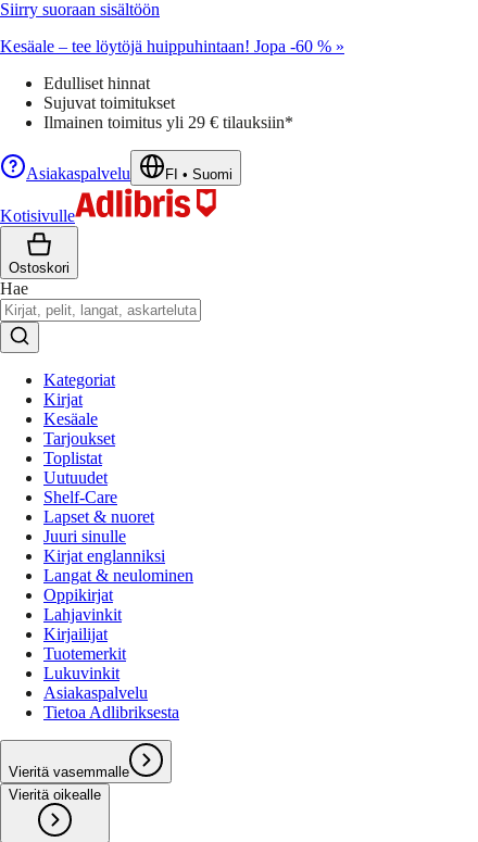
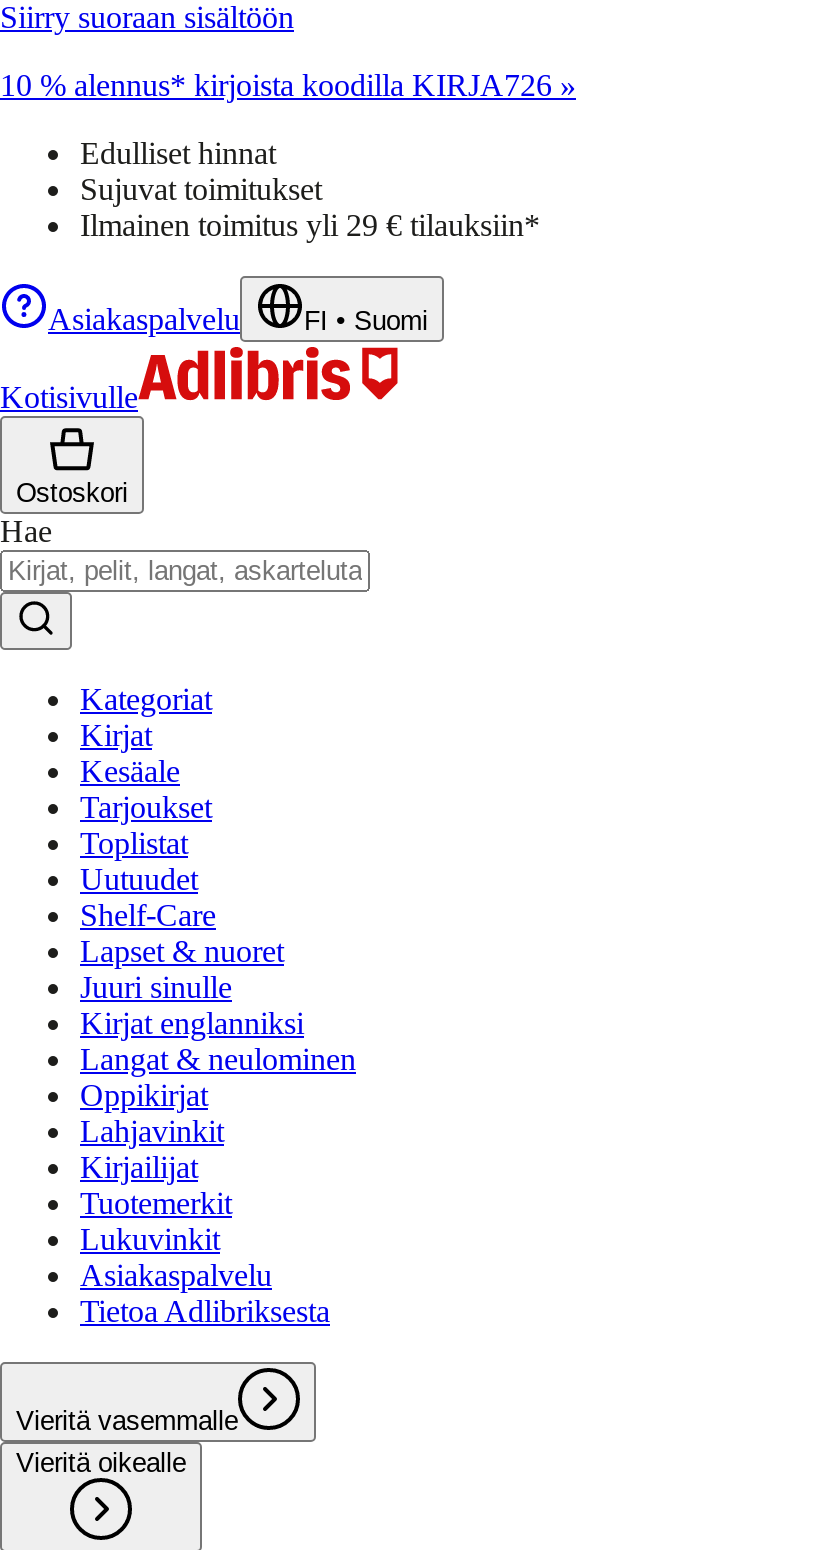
- Kesäale – tee löytöjä huippuhintaan! Jopa -60 % »
+ 10 % alennus* kirjoista koodilla KIRJA726 »
